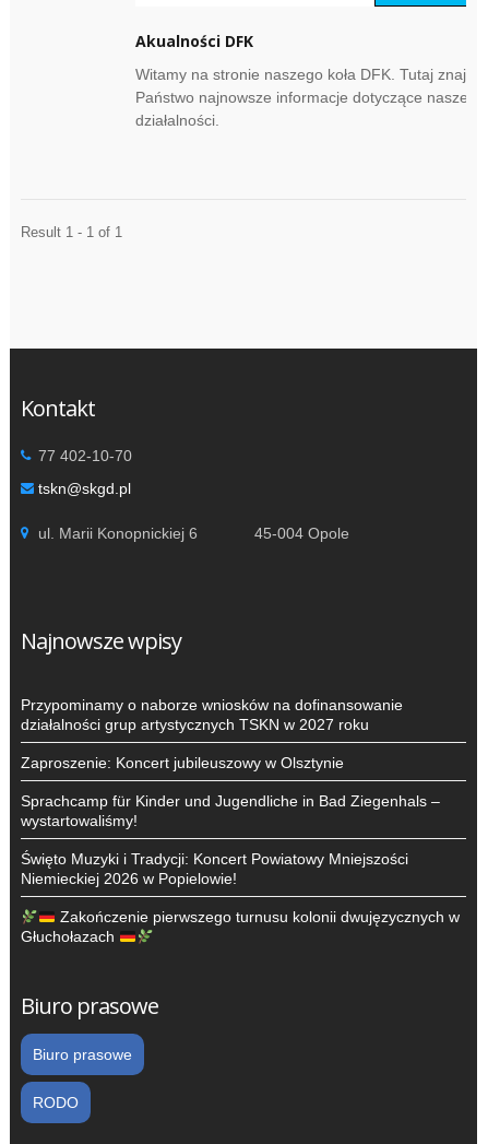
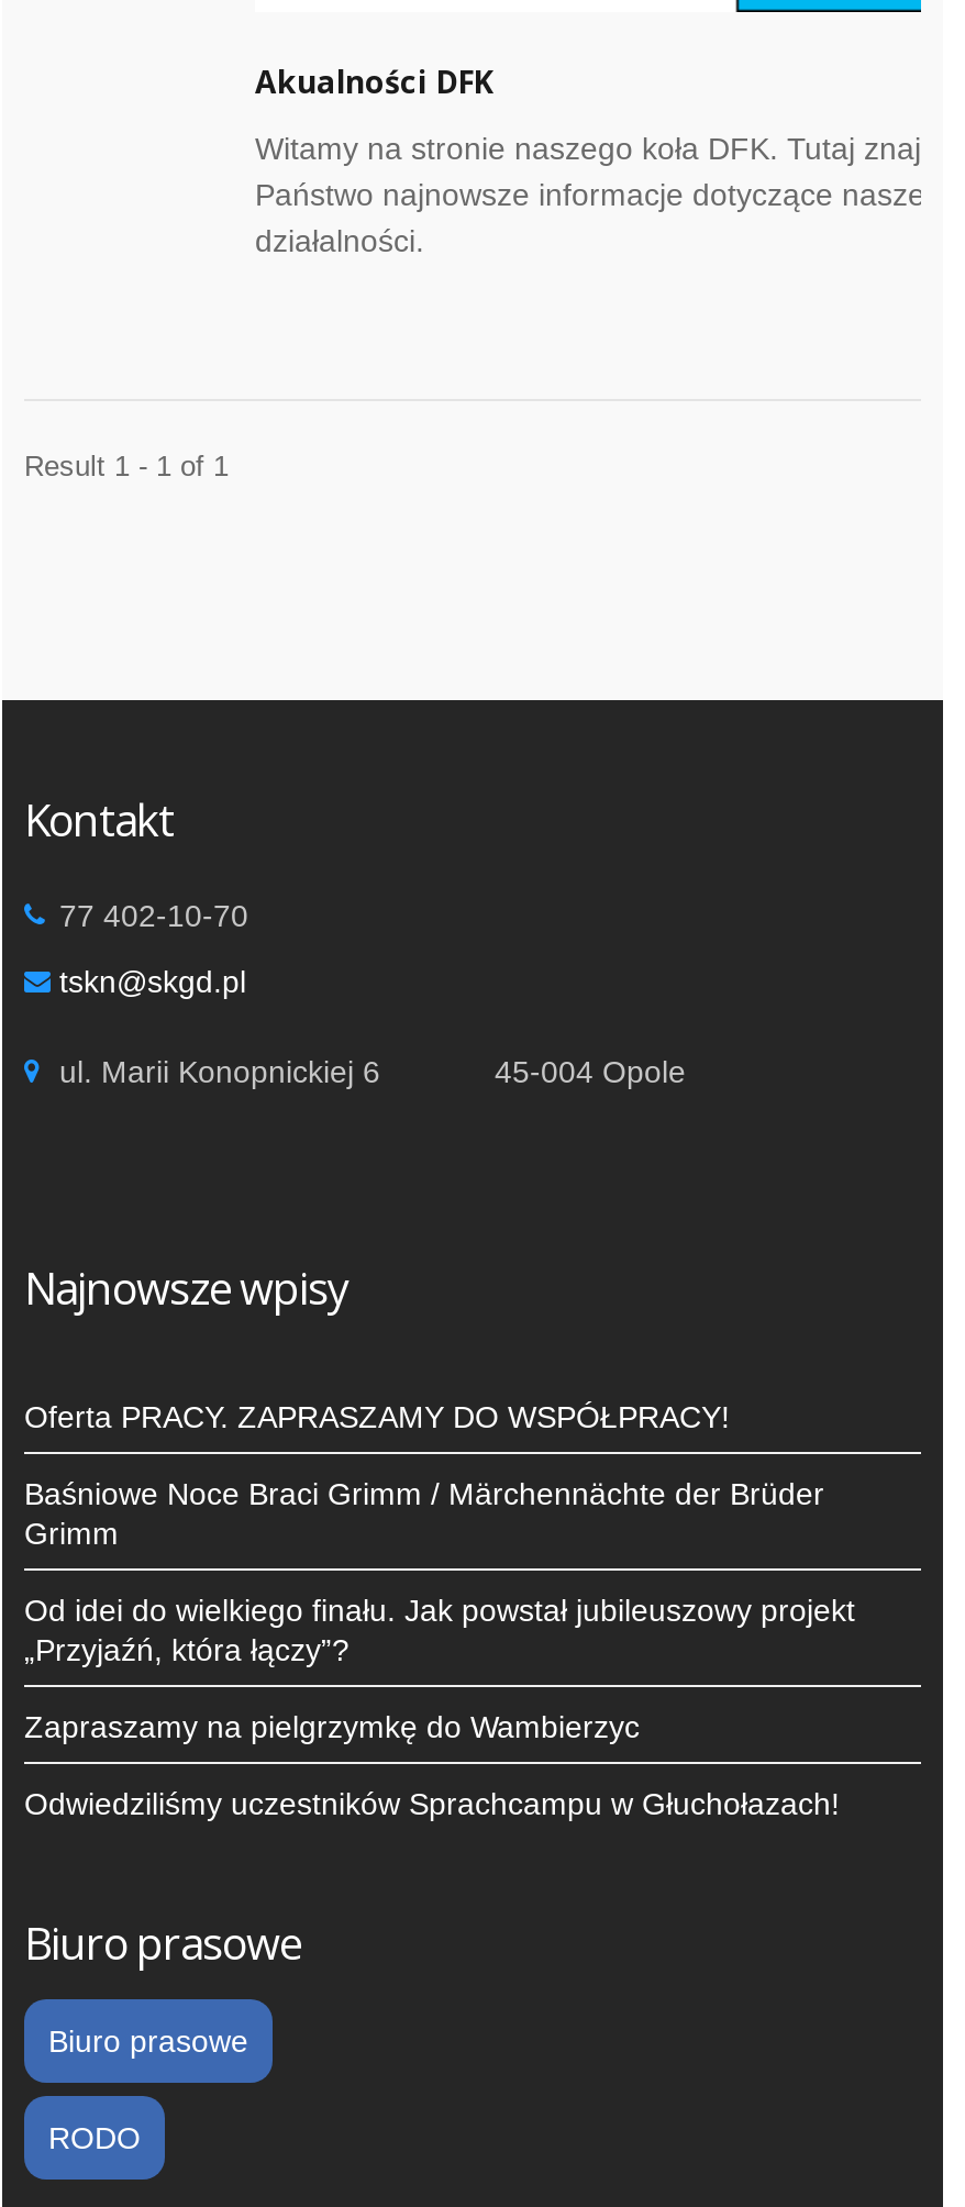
- Przypominamy o naborze wniosków na dofinansowanie
- działalności grup artystycznych TSKN w 2027 roku
+ Oferta PRACY. ZAPRASZAMY DO WSPÓŁPRACY!

- Zaproszenie: Koncert jubileuszowy w Olsztynie
+ Baśniowe Noce Braci Grimm / Märchennächte der Brüder
+ Grimm

- Sprachcamp für Kinder und Jugendliche in Bad Ziegenhals –
- wystartowaliśmy!
+ Od idei do wielkiego finału. Jak powstał jubileuszowy projekt
+ „Przyjaźń, która łączy”?

- Święto Muzyki i Tradycji: Koncert Powiatowy Mniejszości
- Niemieckiej 2026 w Popielowie!
+ Zapraszamy na pielgrzymkę do Wambierzyc

- Zakończenie pierwszego turnusu kolonii dwujęzycznych w
- Głuchołazach
+ Odwiedziliśmy uczestników Sprachcampu w Głuchołazach!
